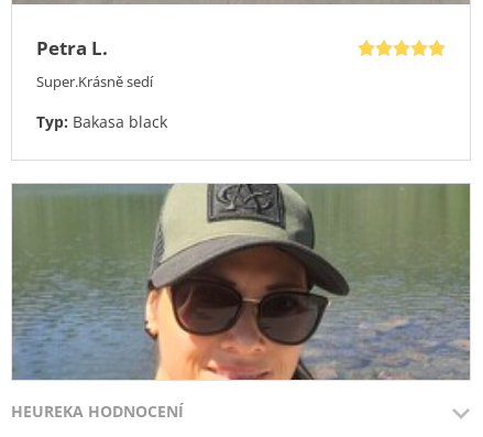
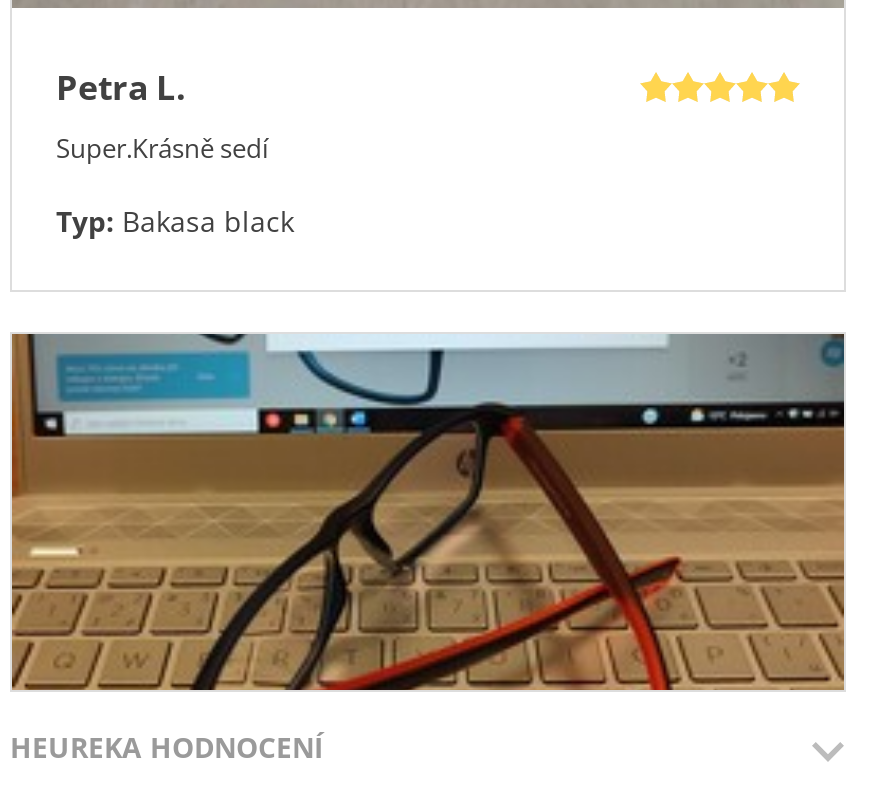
- [image]
+ [image]
